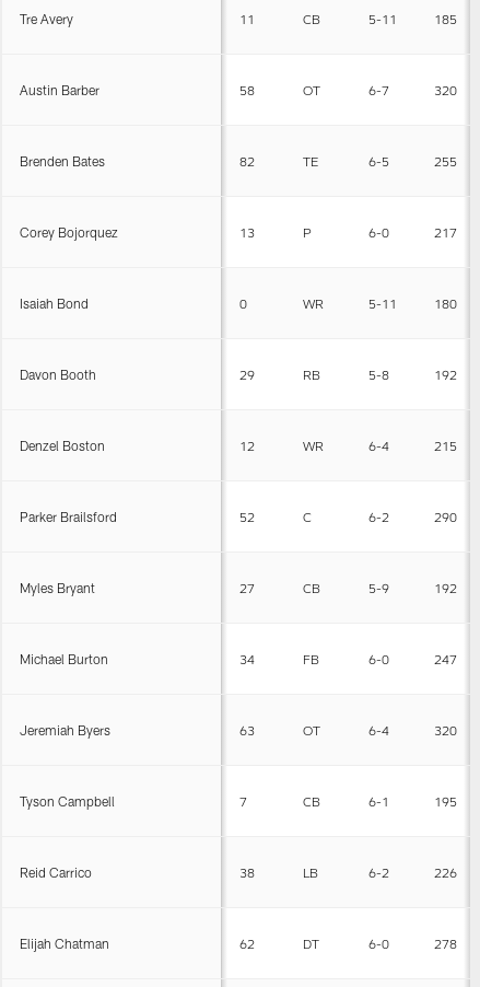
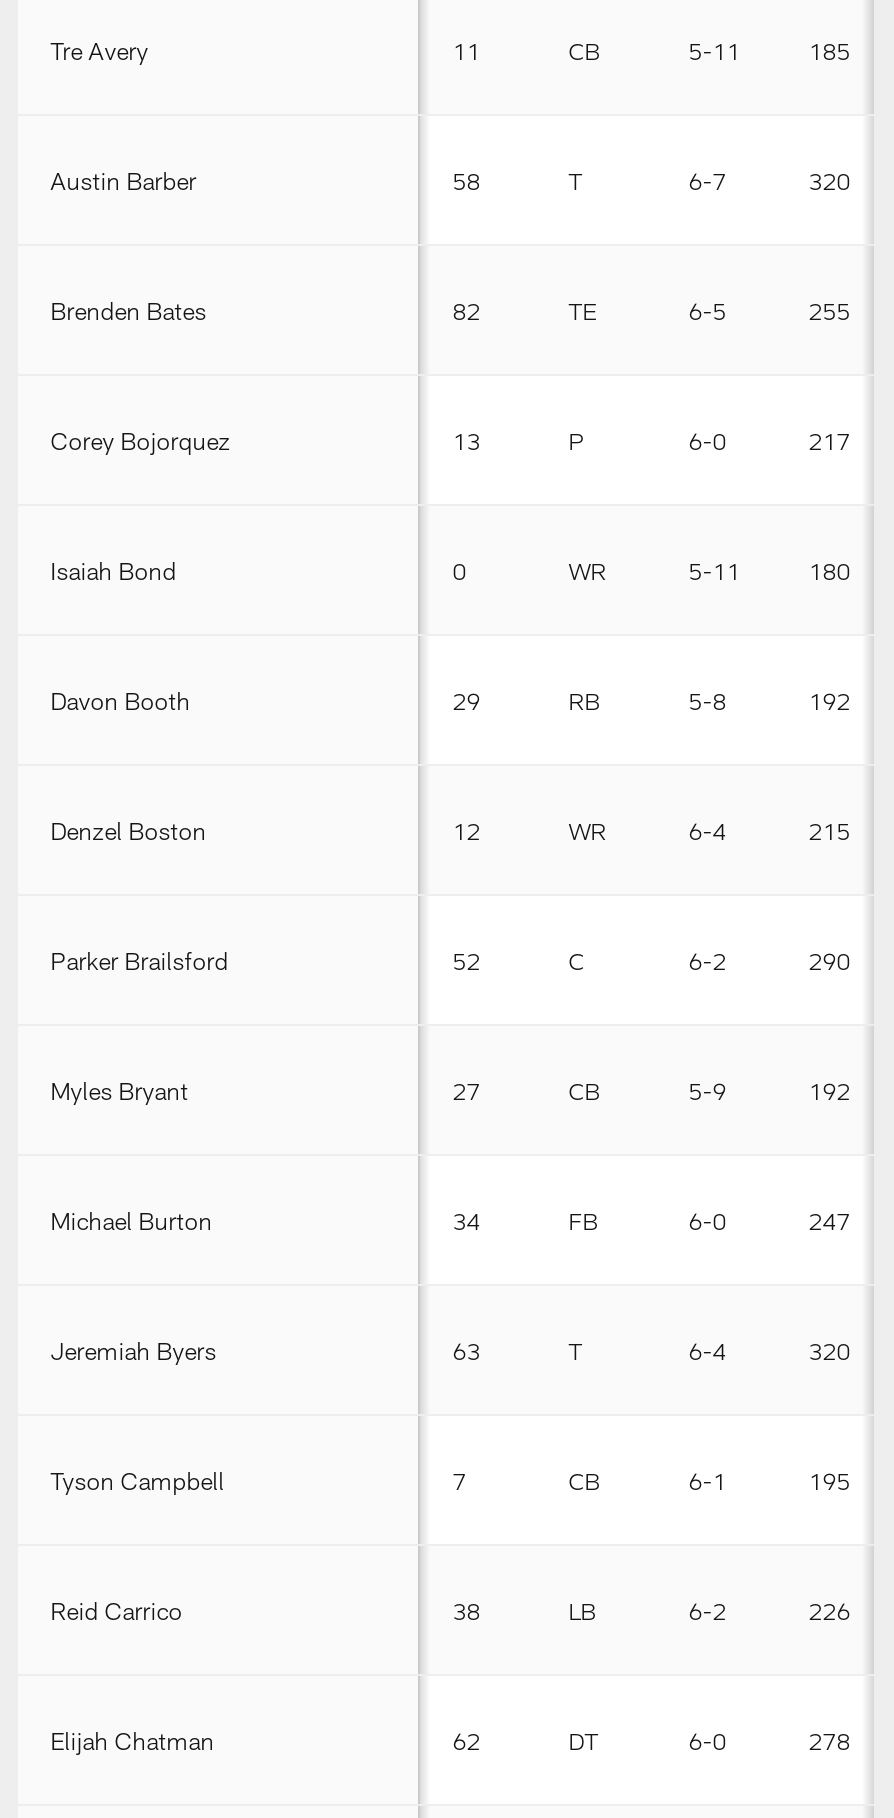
- OT
+ T

- OT
+ T
